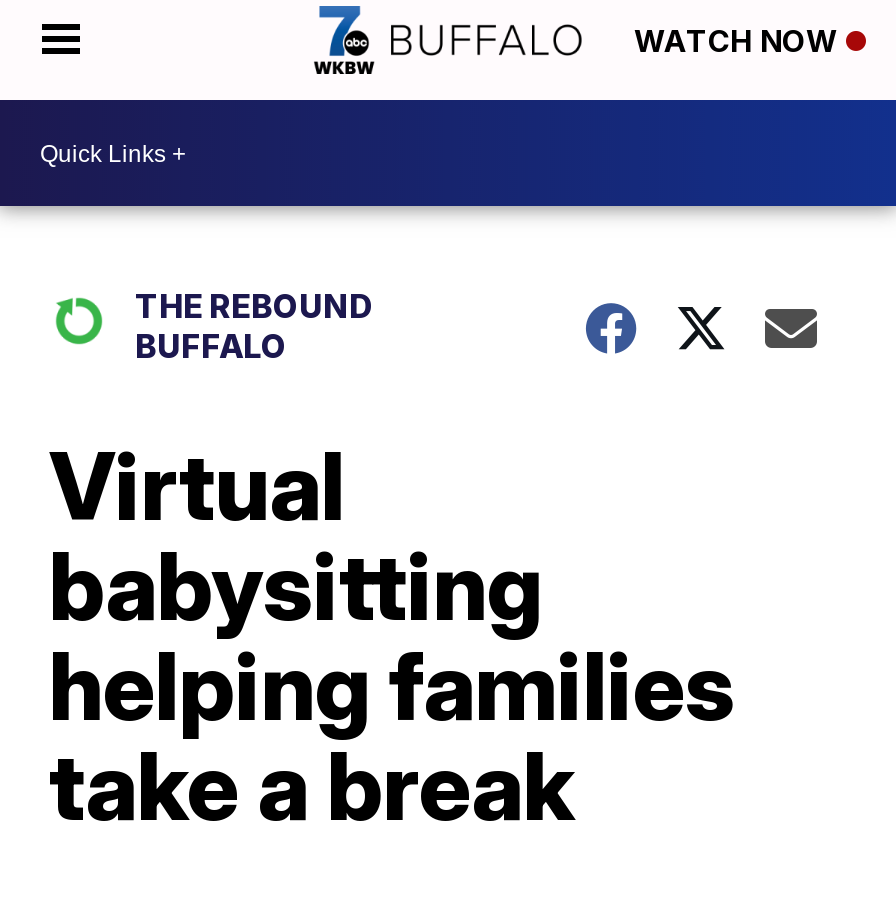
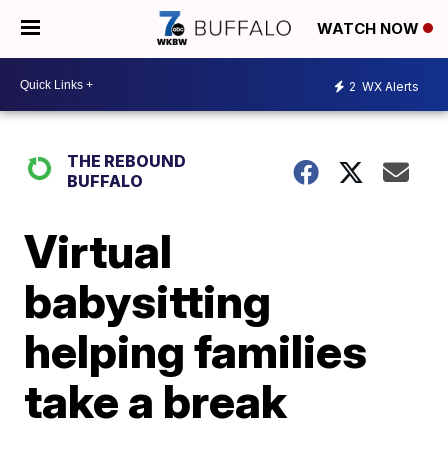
+ 2 WX Alerts
